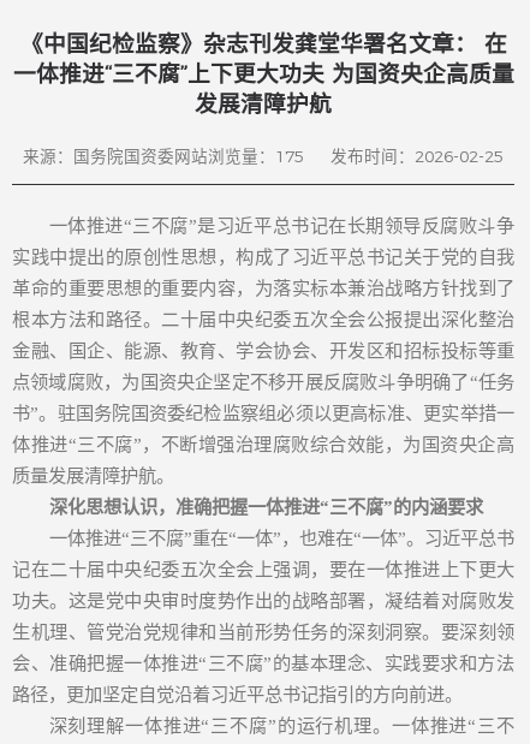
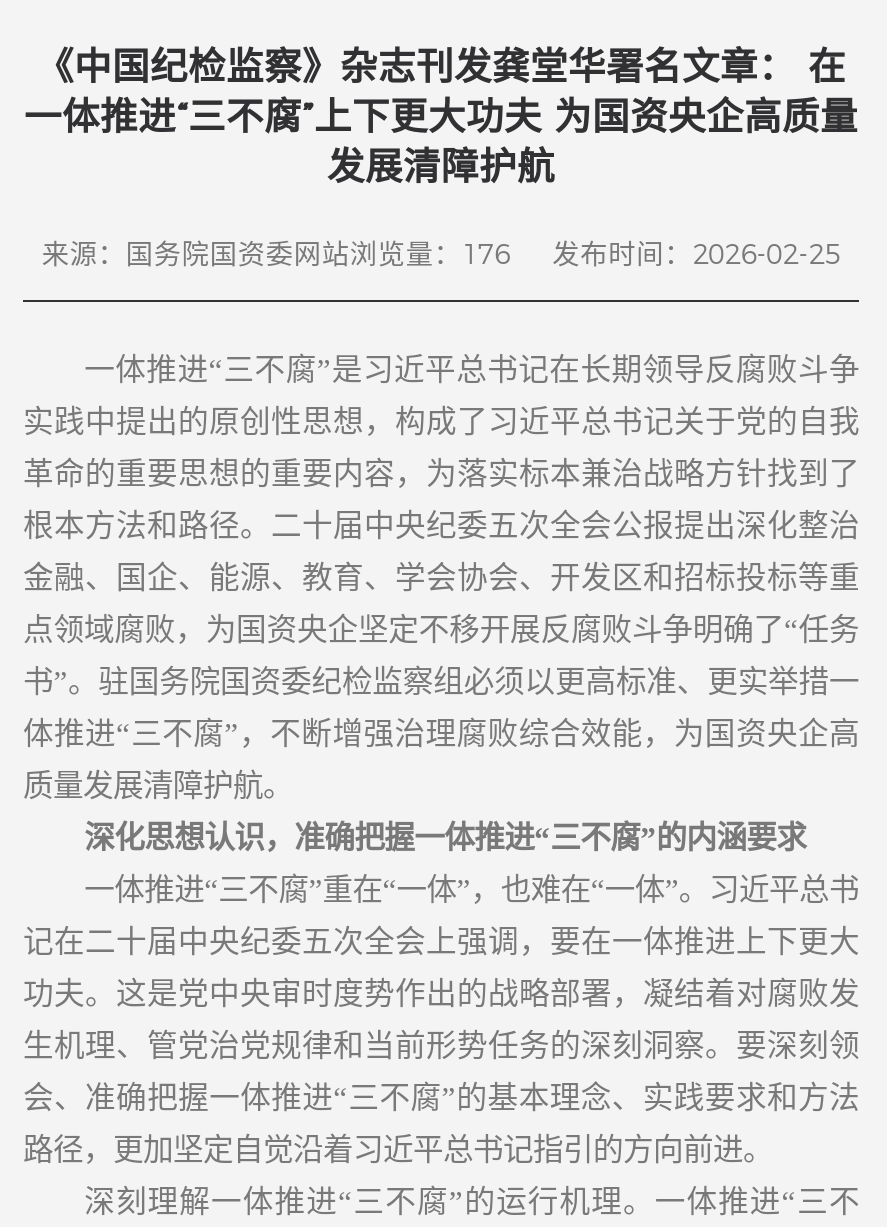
- 来源：国务院国资委网站浏览量：175
+ 来源：国务院国资委网站浏览量：176
